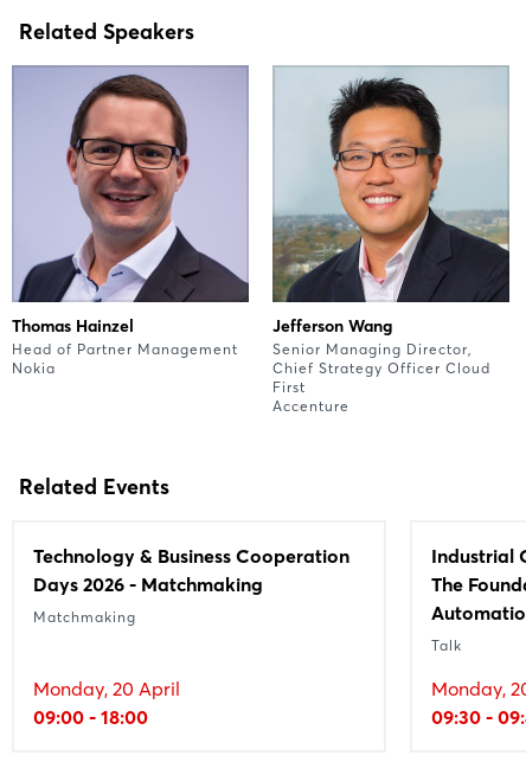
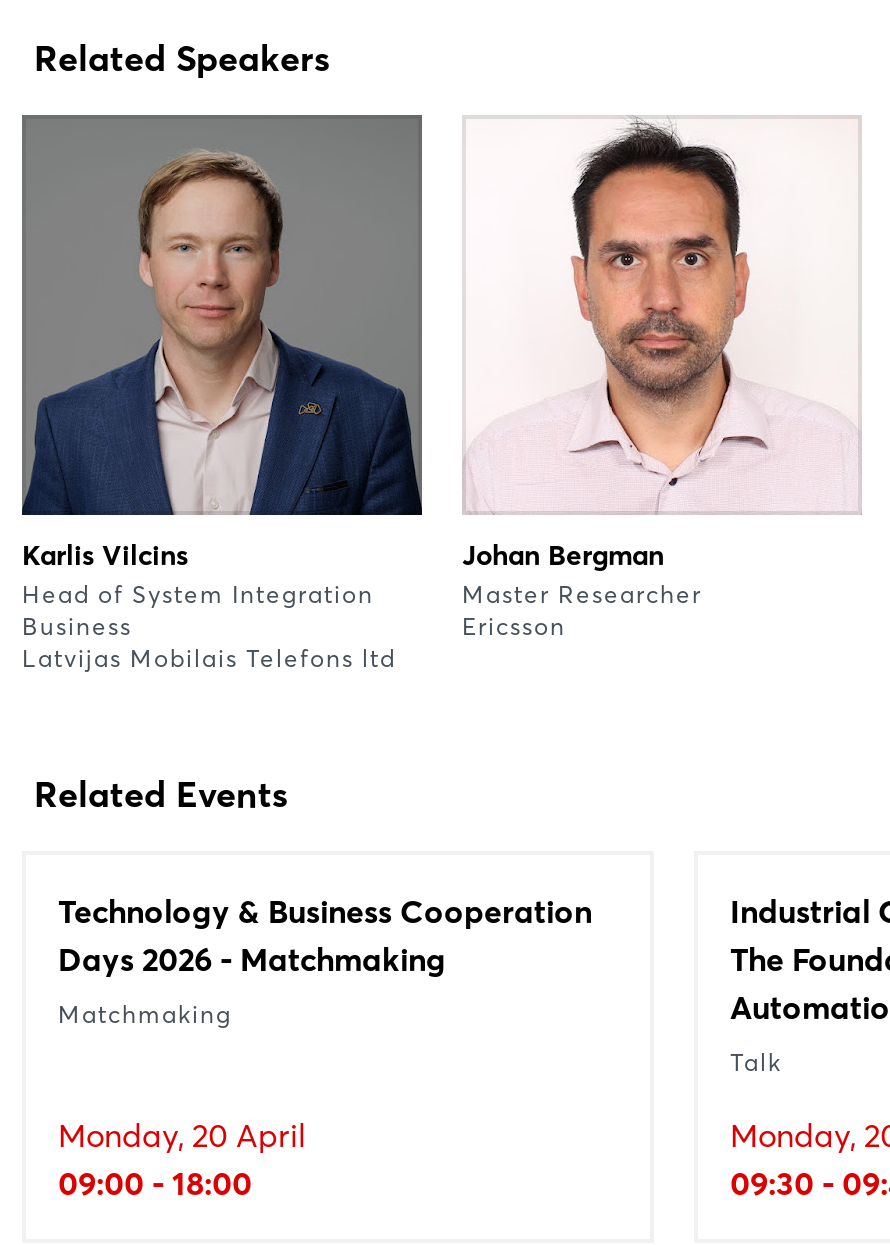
- [image]
- Thomas Hainzel
- Head of Partner Management
- Nokia
+ [image]
+ Karlis Vilcins
+ Head of System Integration
+ Business
+ Latvijas Mobilais Telefons ltd

- [image]
- Jefferson Wang
- Senior Managing Director,
- Chief Strategy Officer Cloud
- First
- Accenture
+ [image]
+ Johan Bergman
+ Master Researcher
+ Ericsson
